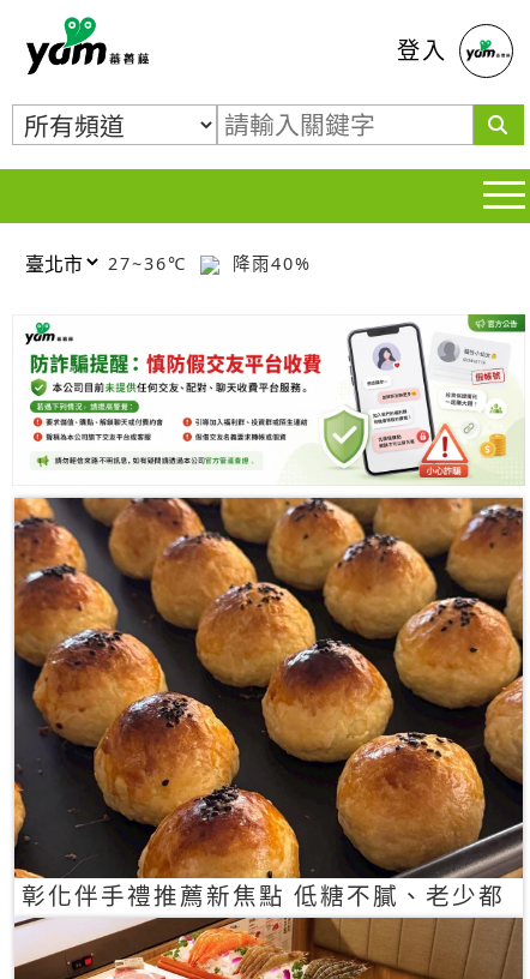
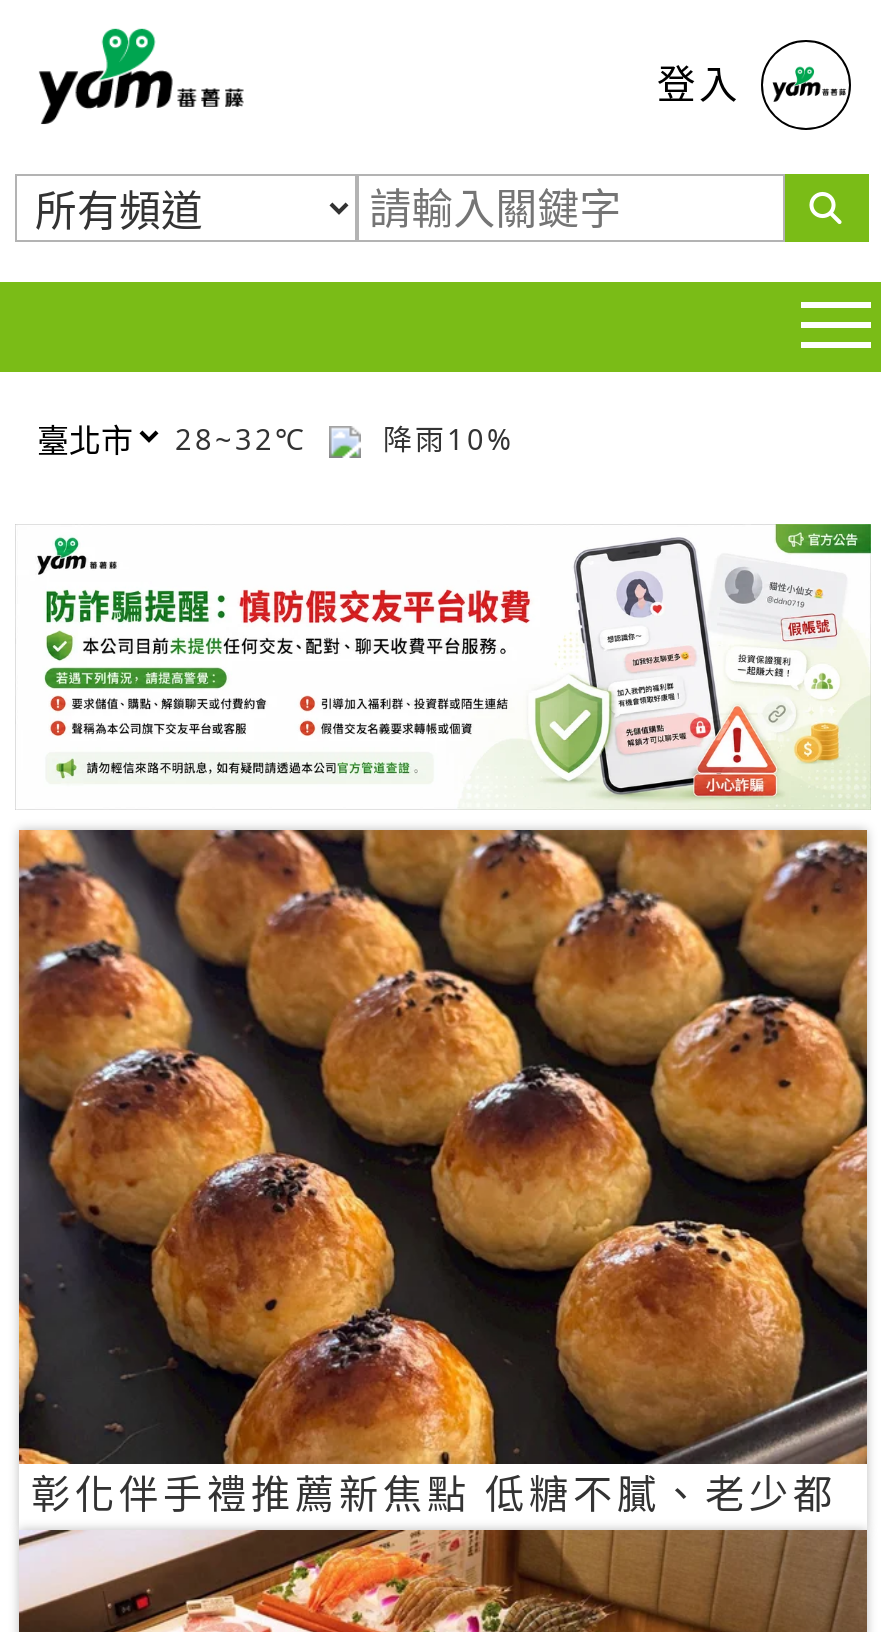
- 27~36℃
+ 28~32℃

- 降雨40%
+ 降雨10%
